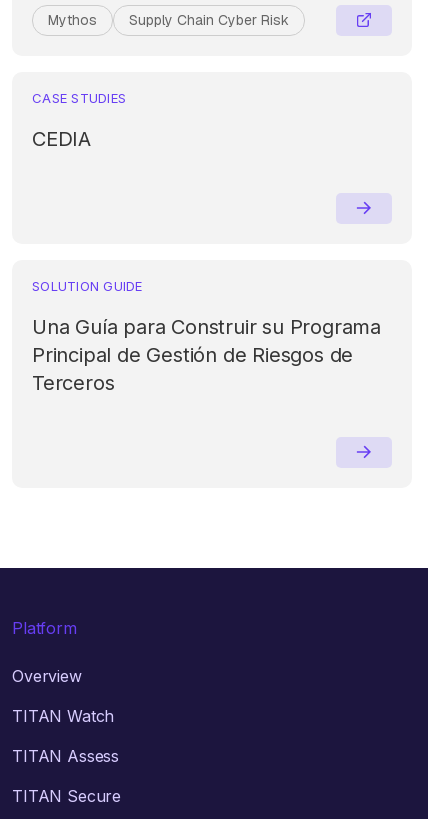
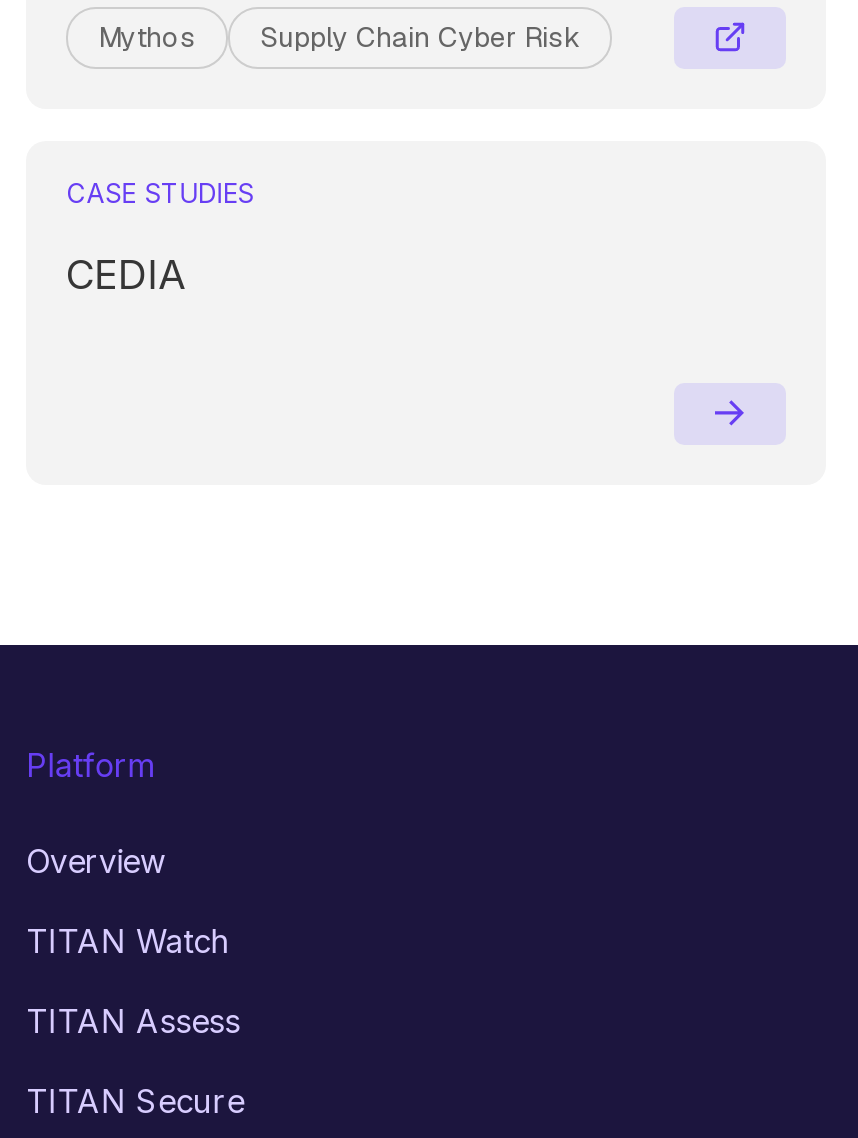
- SOLUTION GUIDE
- Una Guía para Construir su Programa
- Principal de Gestión de Riesgos de
- Terceros
